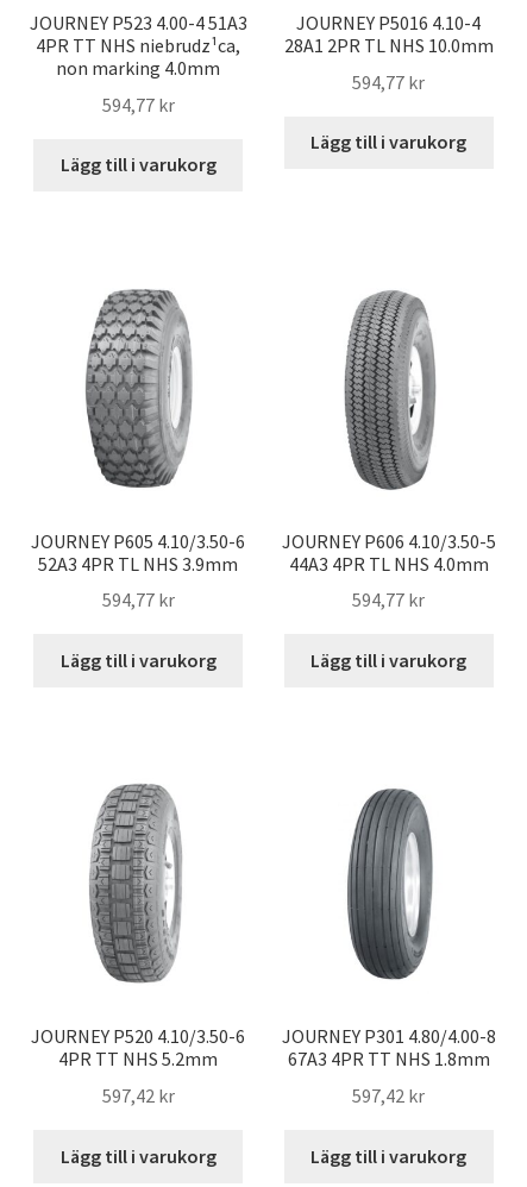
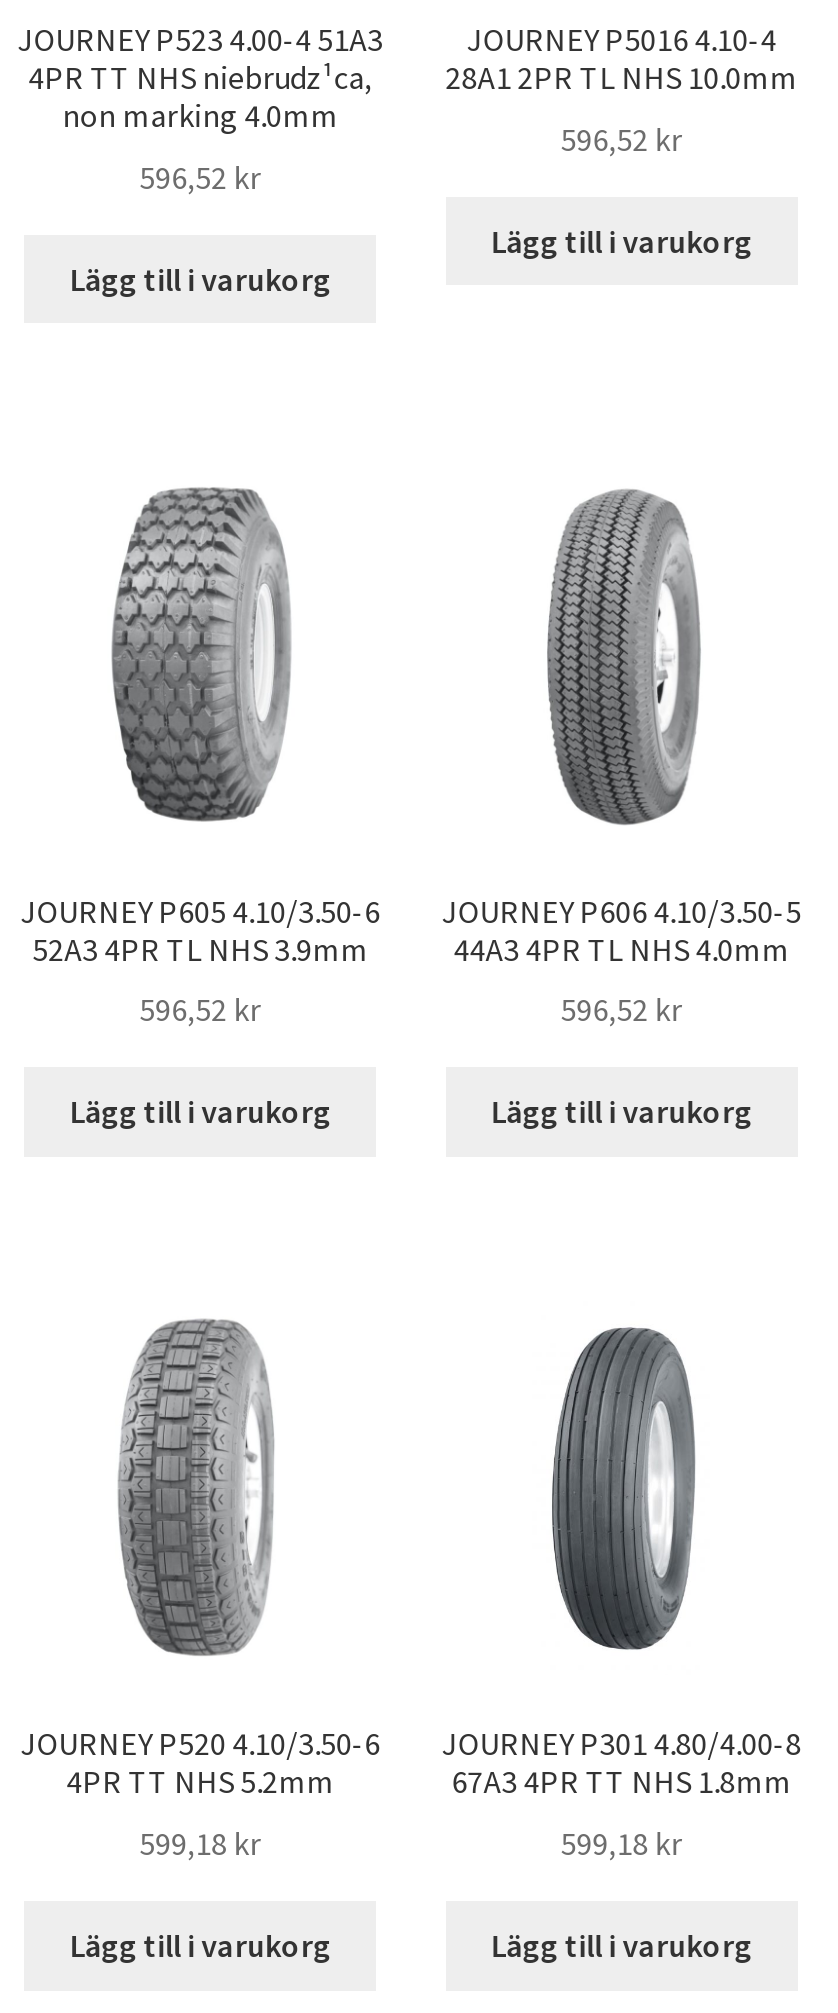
- 594,77 kr
+ 596,52 kr

- 594,77 kr
+ 596,52 kr

- 594,77 kr
+ 596,52 kr

- 594,77 kr
+ 596,52 kr

- 597,42 kr
+ 599,18 kr

- 597,42 kr
+ 599,18 kr
